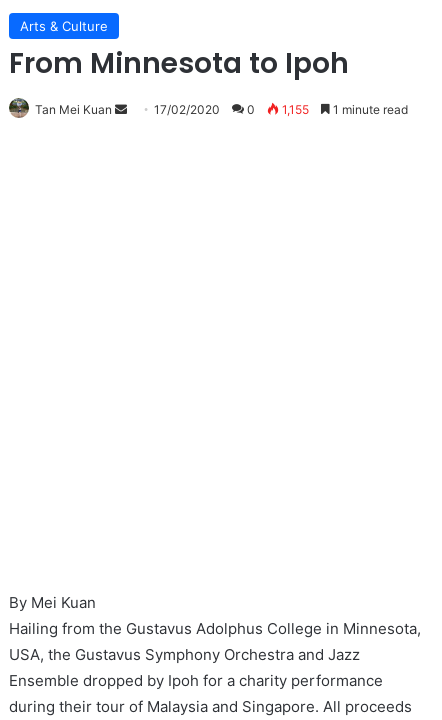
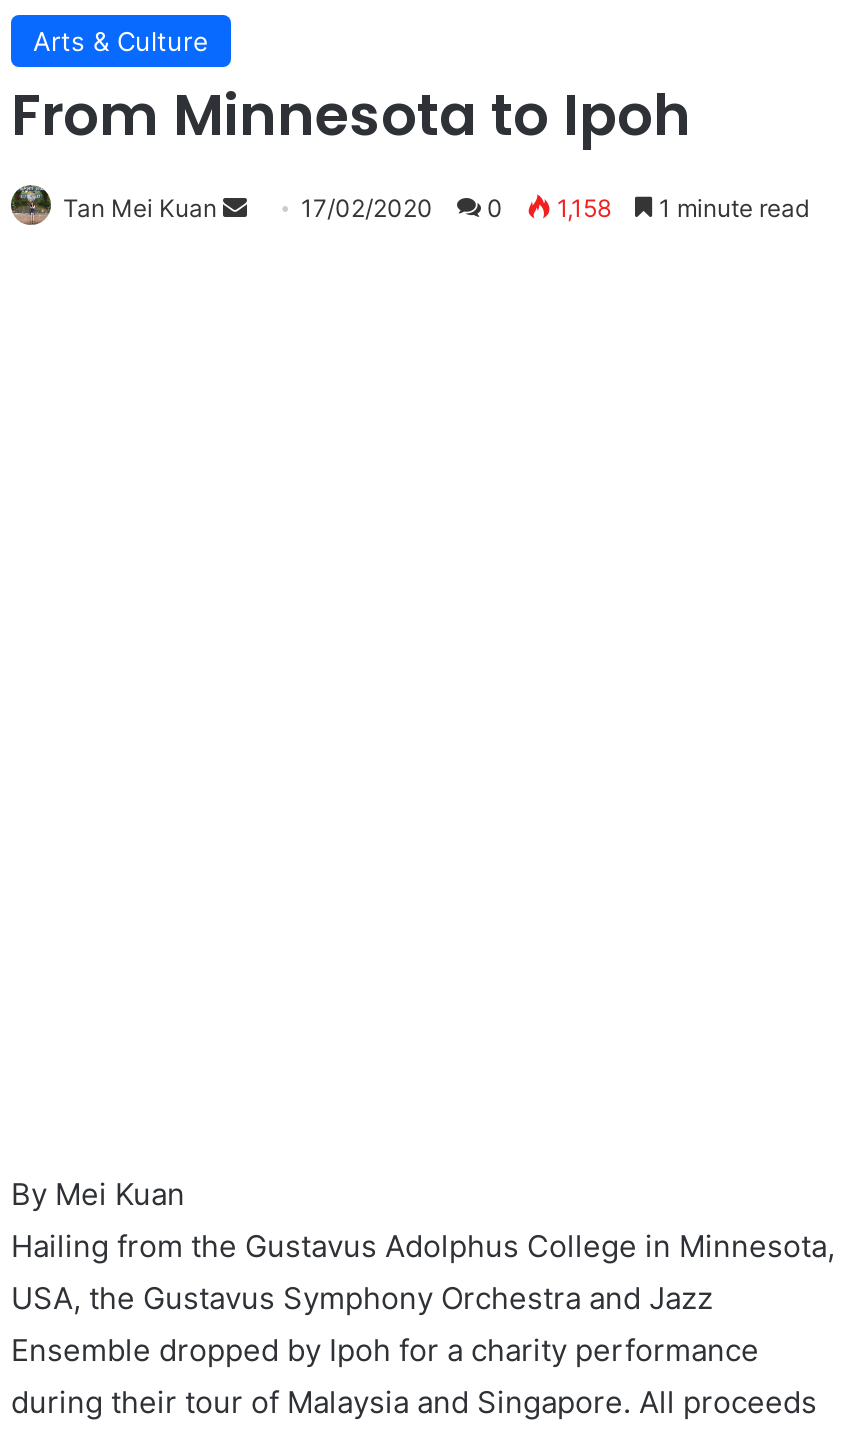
- 1,155
+ 1,158
